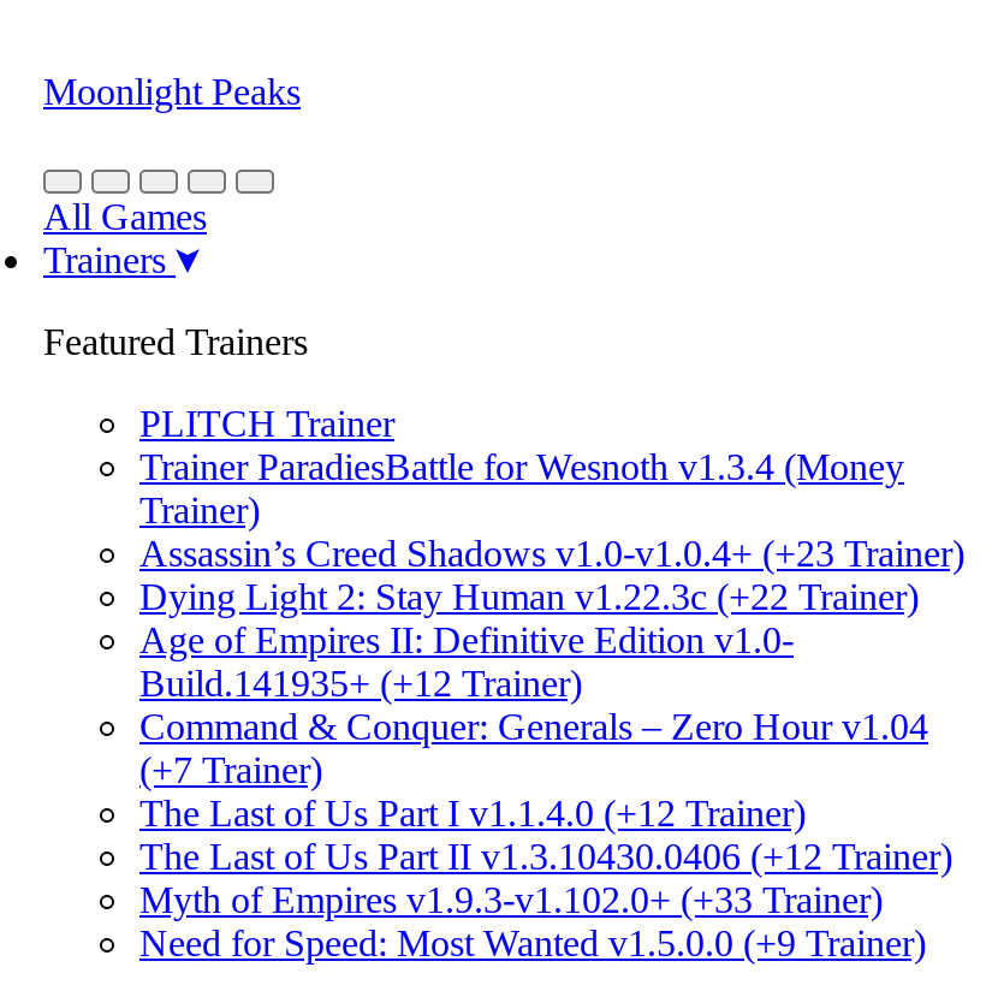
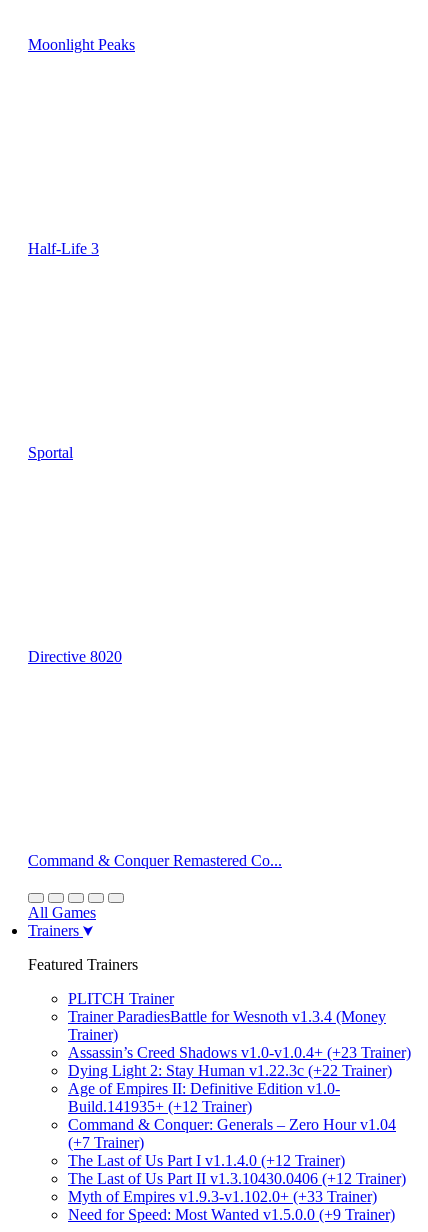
+ Half-Life 3

+ Sportal

+ Directive 8020

+ Command & Conquer Remastered Co...
